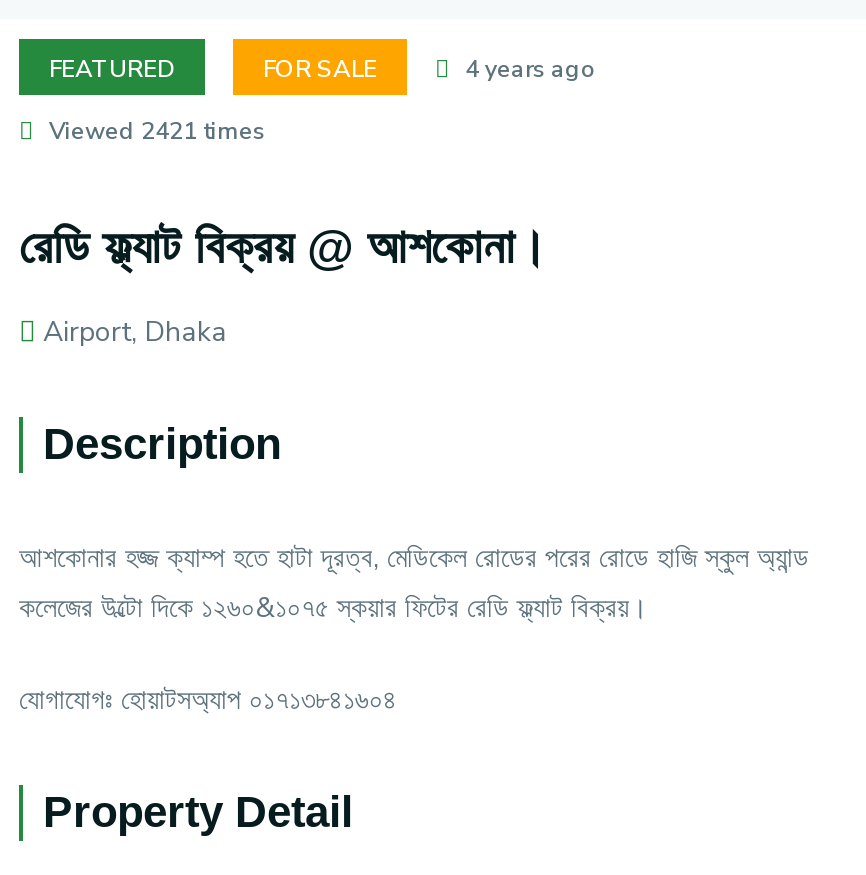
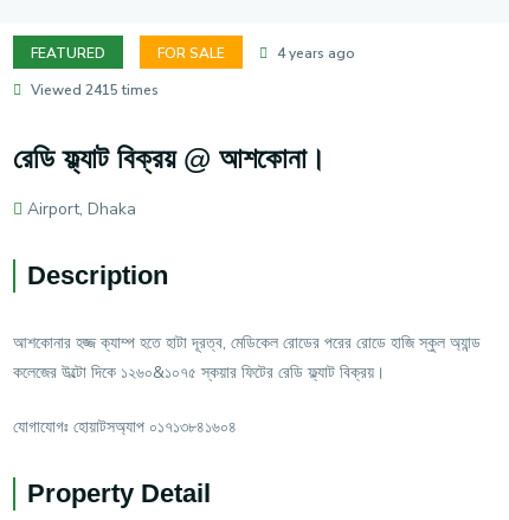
- Viewed 2421 times
+ Viewed 2415 times
